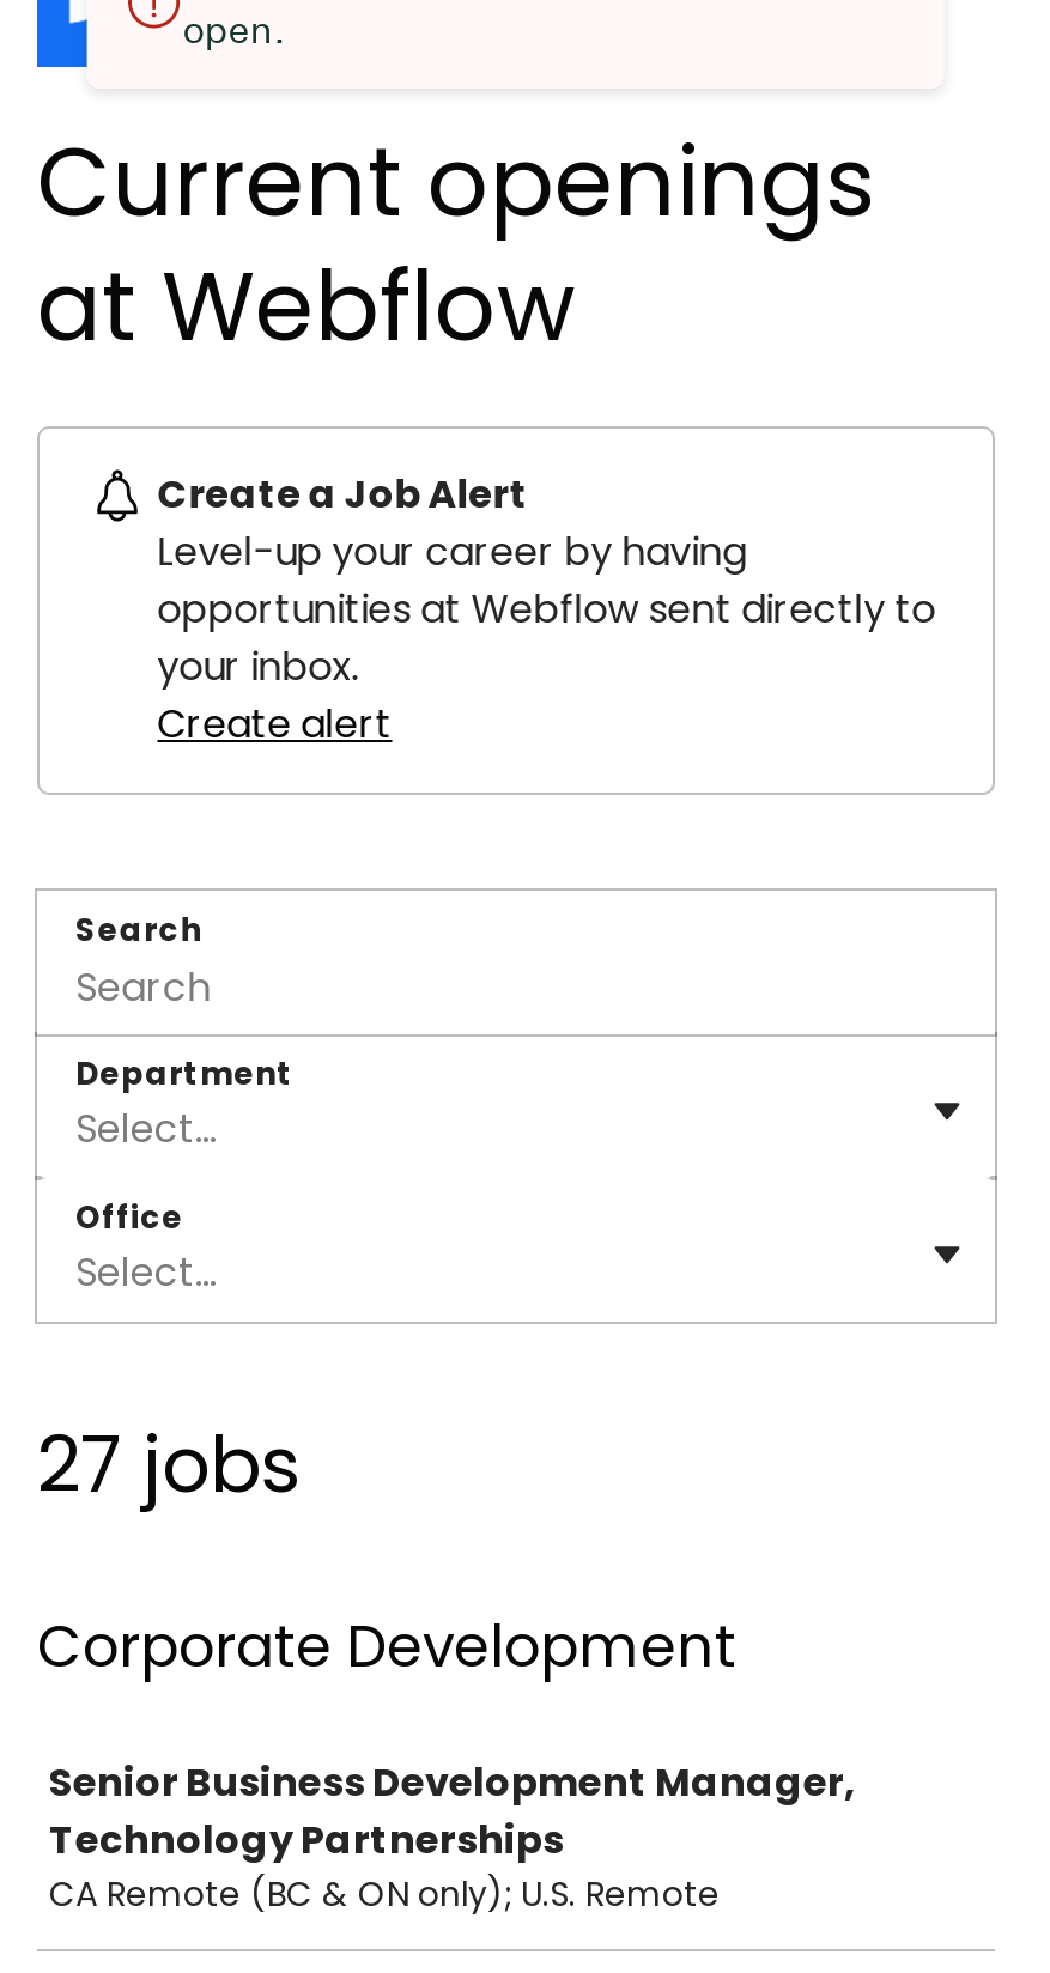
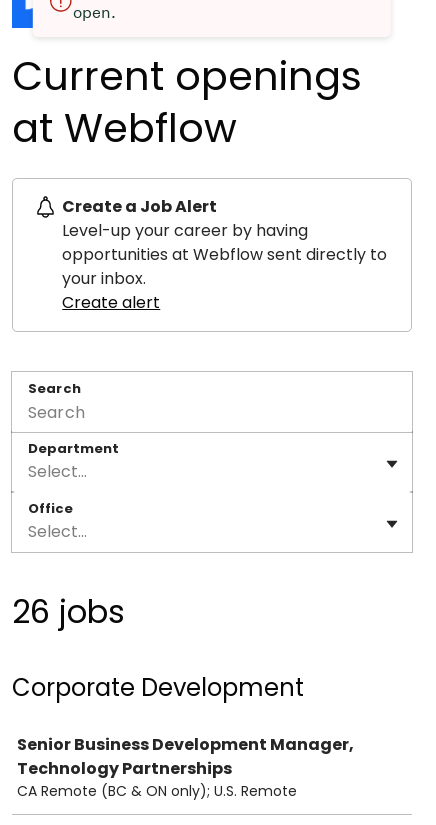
- 27 jobs
+ 26 jobs
